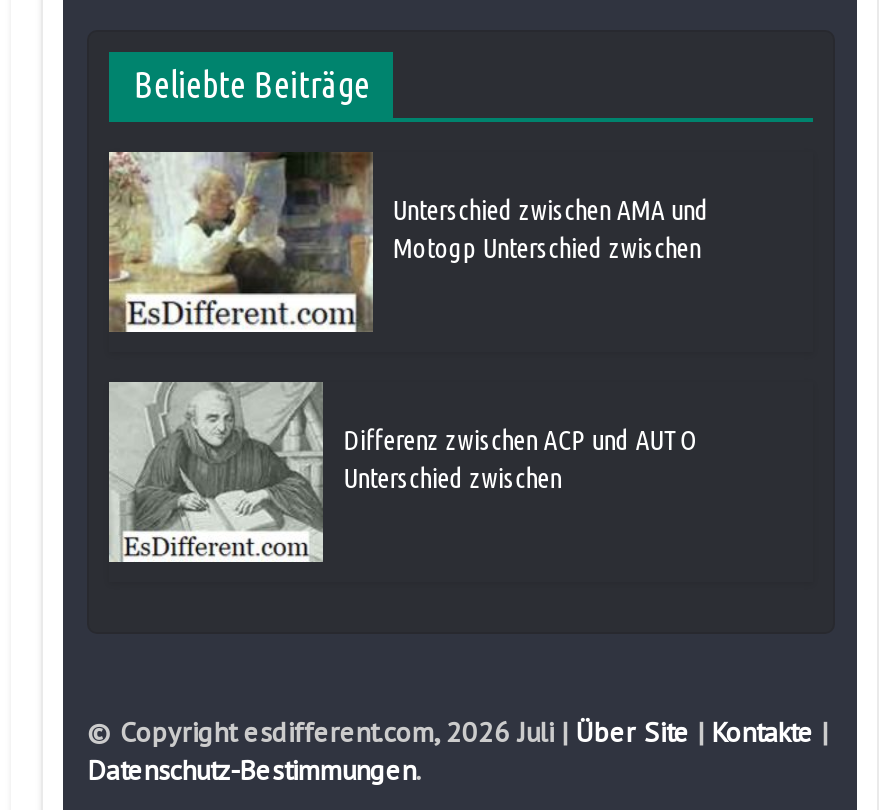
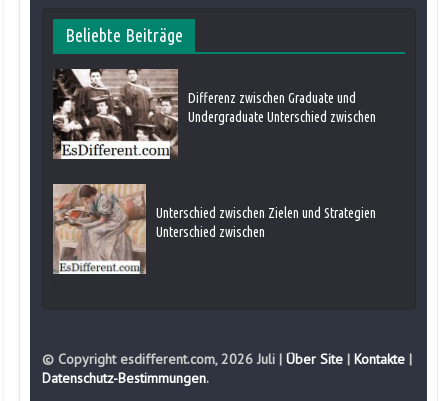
- [image]
- Unterschied zwischen AMA und
+ [image]
+ Differenz zwischen Graduate und

- Motogp Unterschied zwischen
+ Undergraduate Unterschied zwischen

- [image]
- Differenz zwischen ACP und AUTO
+ [image]
+ Unterschied zwischen Zielen und Strategien
